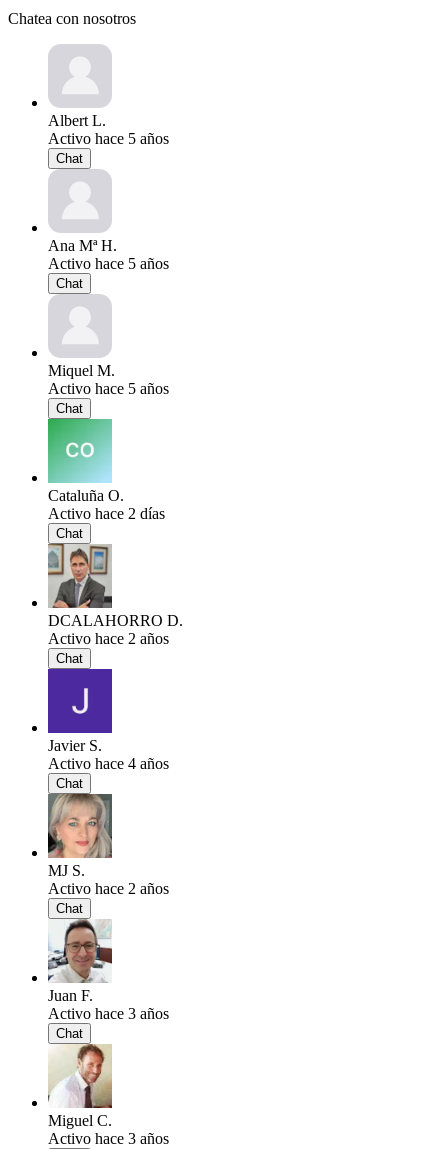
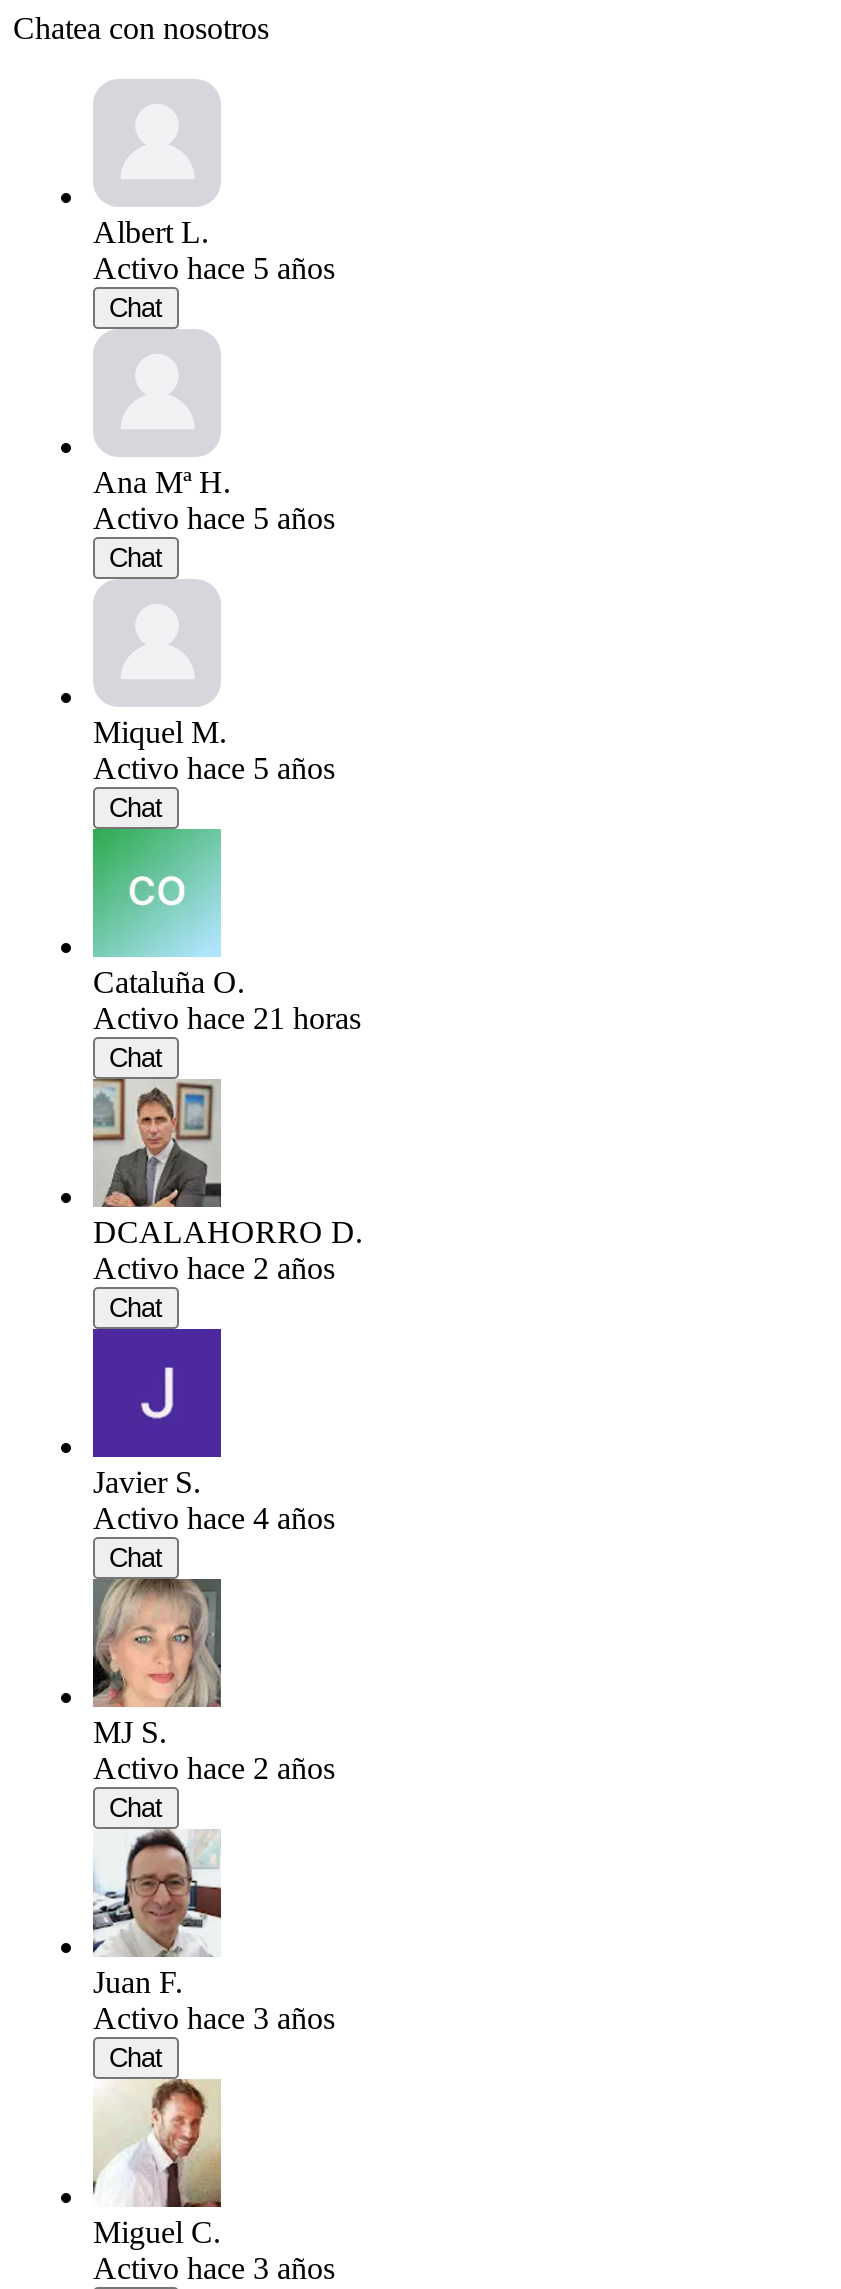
- Activo hace 2 días
+ Activo hace 21 horas
